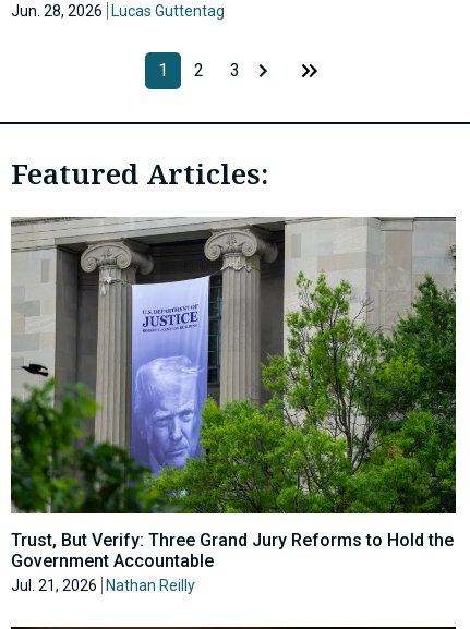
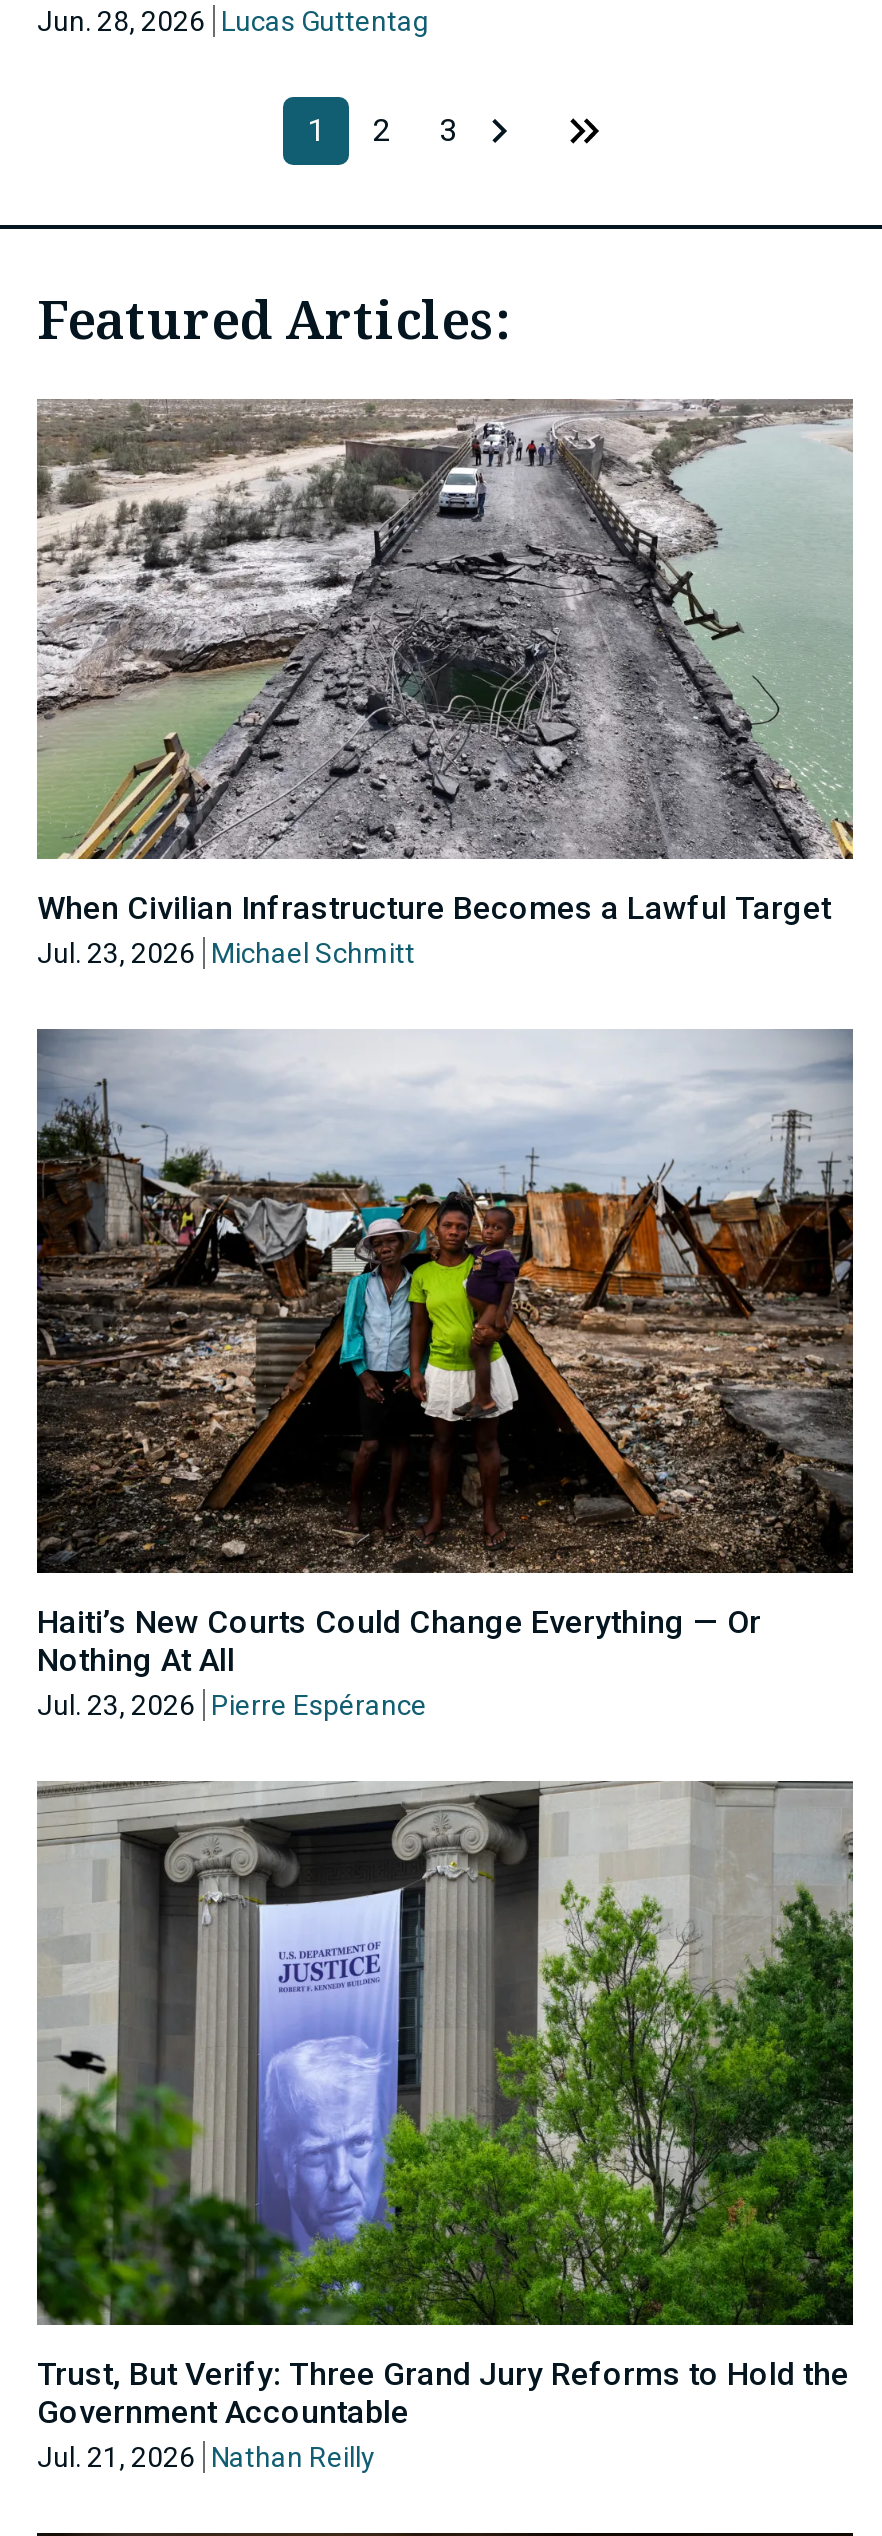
+ [image]
+ Haiti’s New Courts Could Change Everything — Or
+ Nothing At All
+ Jul. 23, 2026 Pierre Espérance

+ [image]
+ When Civilian Infrastructure Becomes a Lawful Target
+ Jul. 23, 2026 Michael Schmitt
